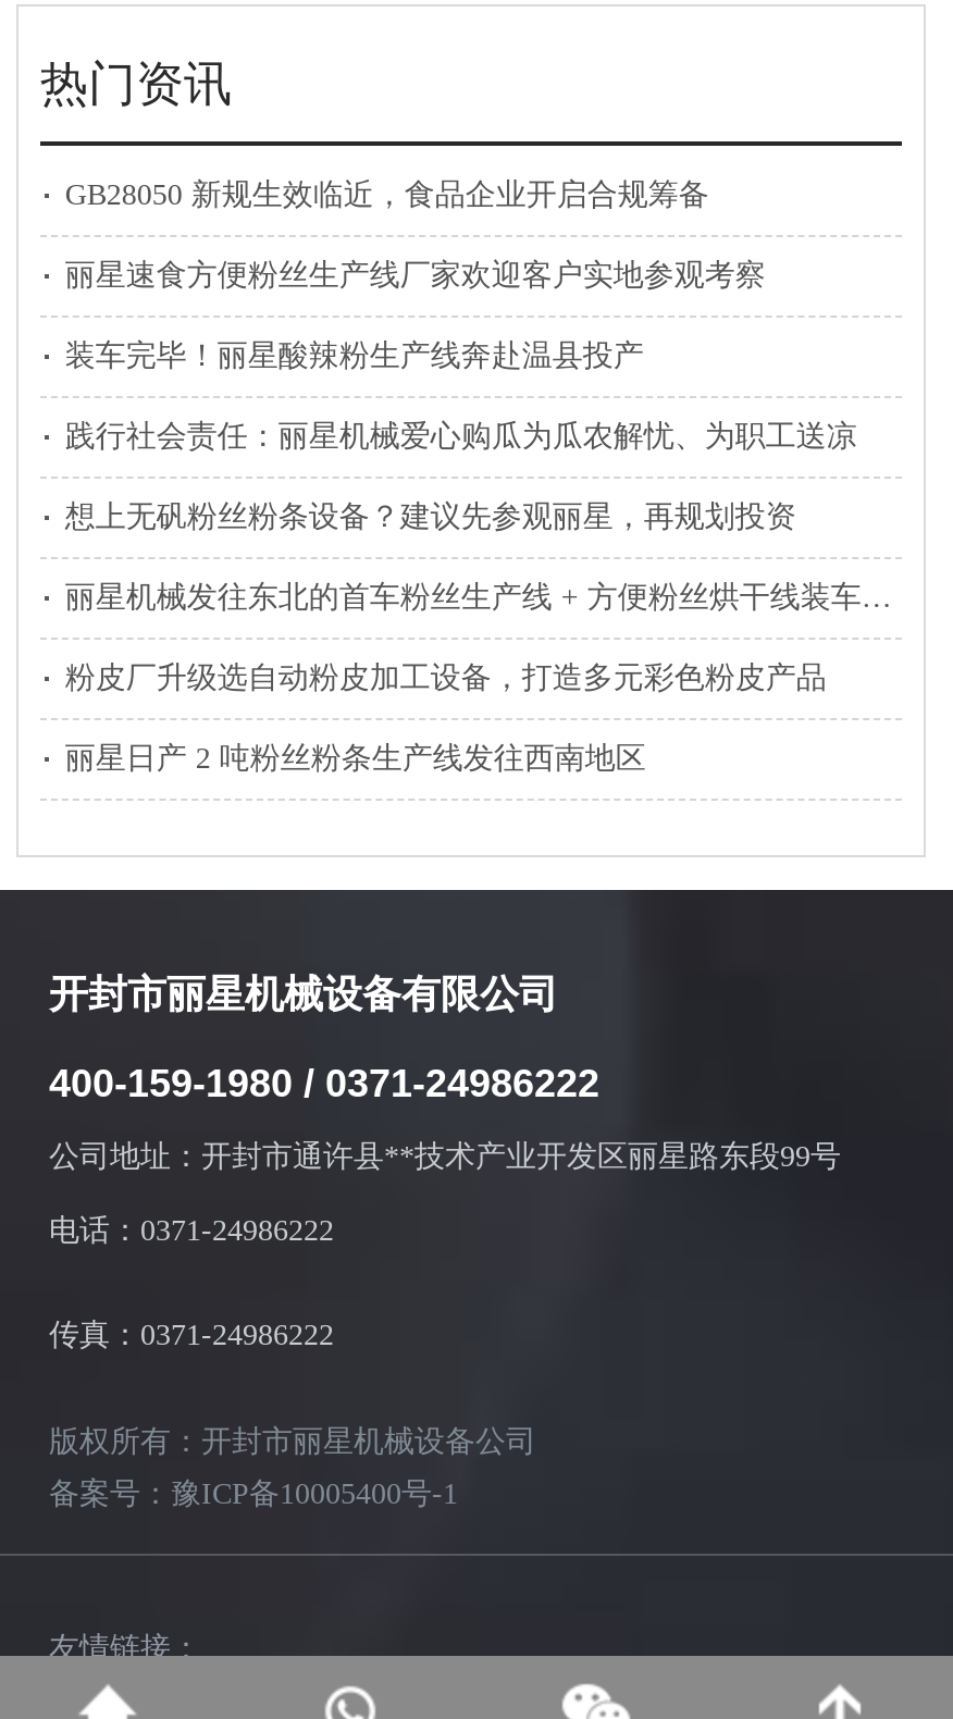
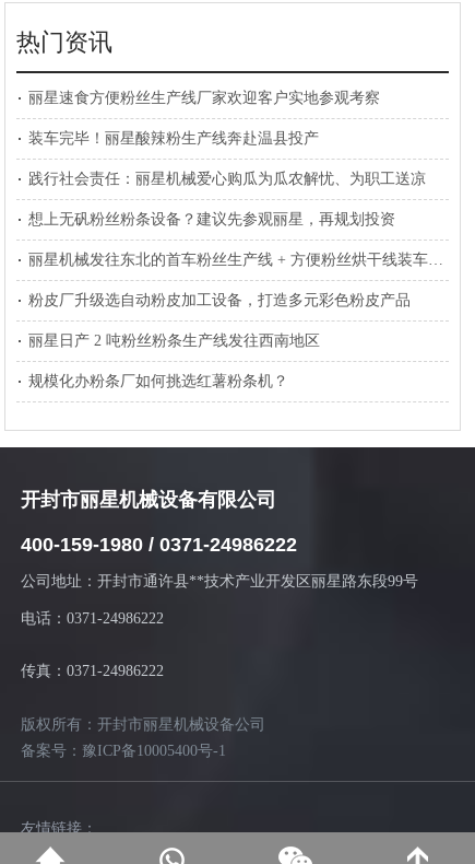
- GB28050 新规生效临近，食品企业开启合规筹备

moved up: 丽星速食方便粉丝生产线厂家欢迎客户实地参观考察 | 装车完毕！丽星酸辣粉生产线奔赴温县投产 | 践行社会责任：丽星机械爱心购瓜为瓜农解忧、为职工送凉 | 想上无矾粉丝粉条设备？建议先参观丽星，再规划投资 | 粉皮厂升级选自动粉皮加工设备，打造多元彩色粉皮产品 | 丽星日产 2 吨粉丝粉条生产线发往西南地区

+ 规模化办粉条厂如何挑选红薯粉条机？
